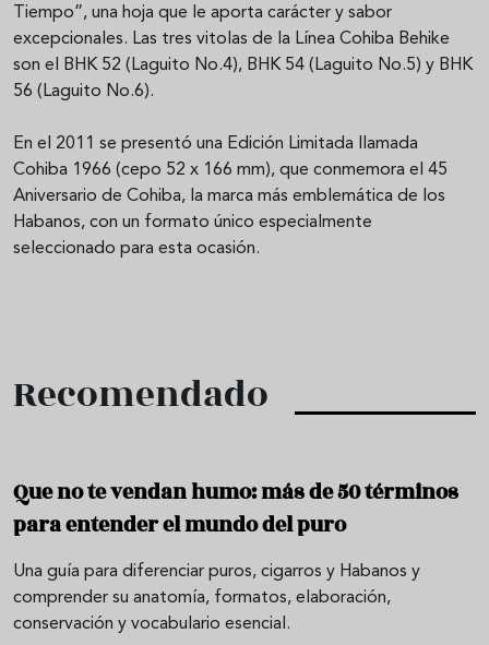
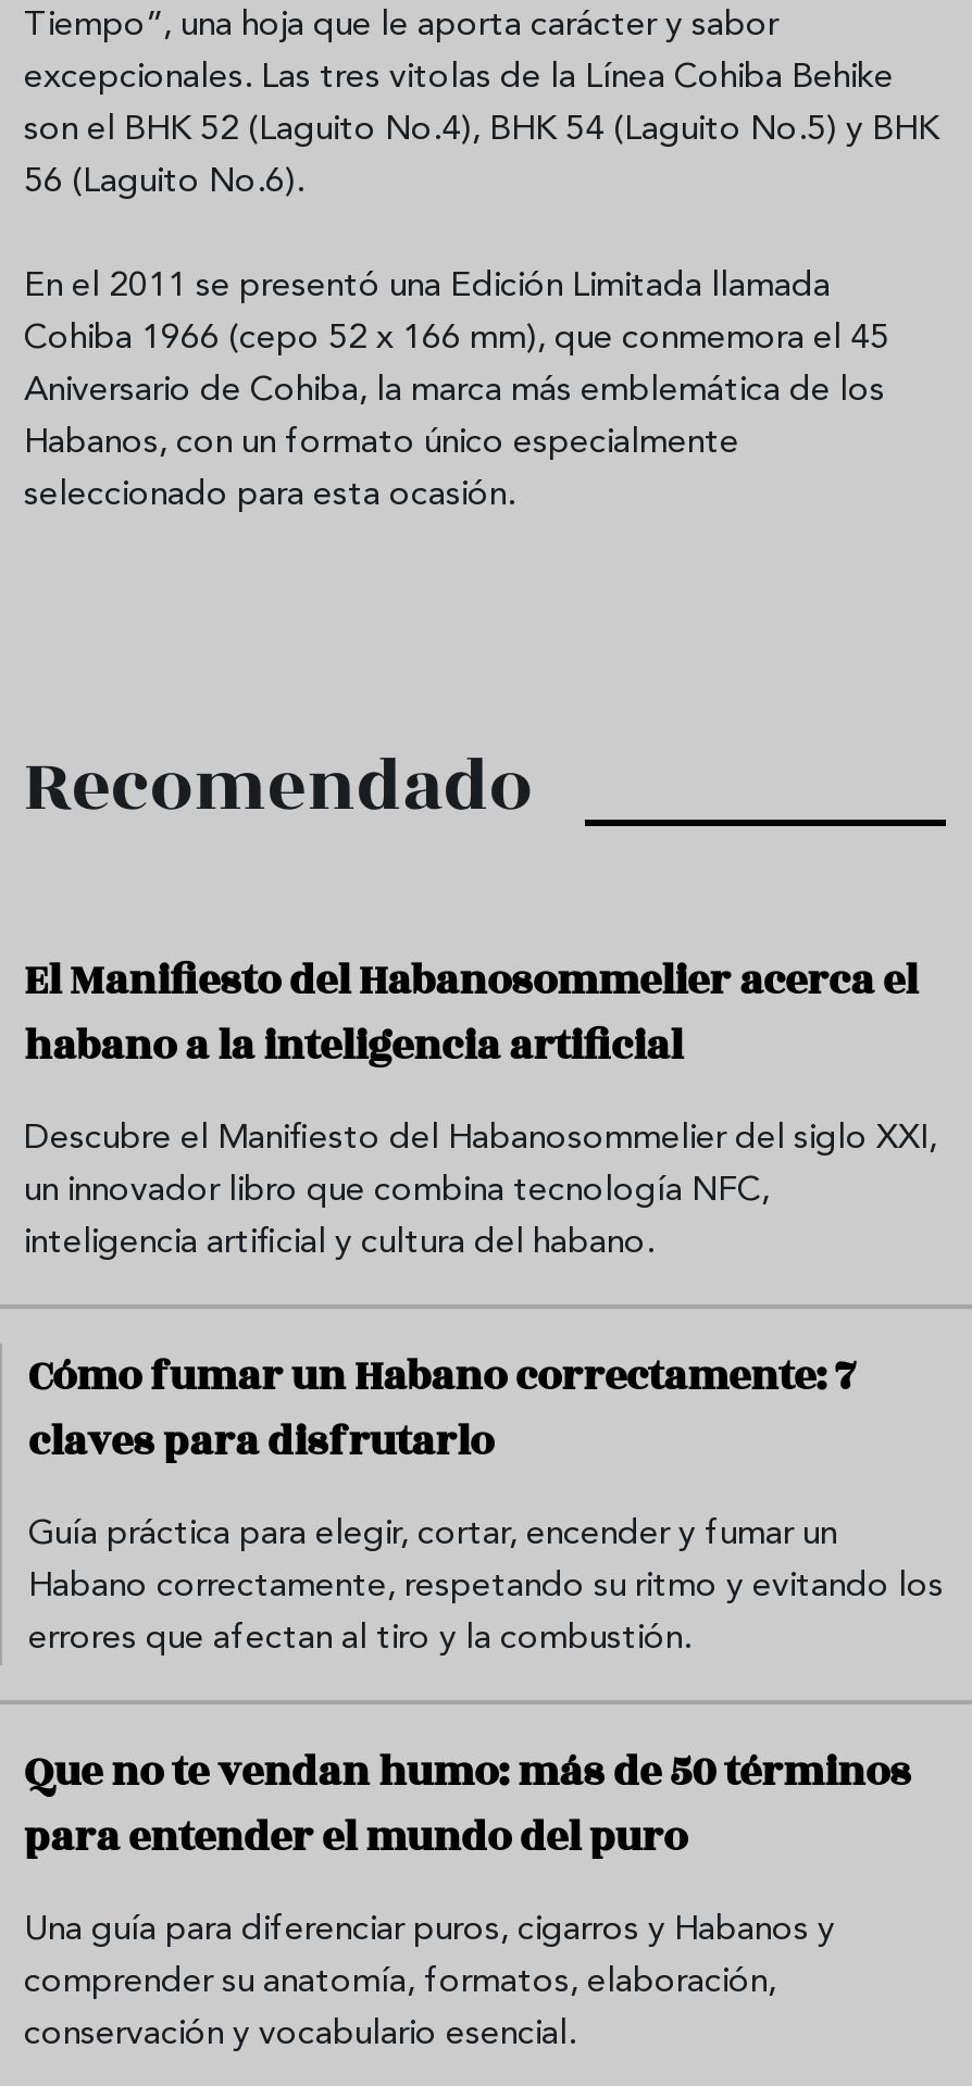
+ El Manifiesto del Habanosommelier acerca el
+ habano a la inteligencia artificial
+ Descubre el Manifiesto del Habanosommelier del siglo XXI,
+ un innovador libro que combina tecnología NFC,
+ inteligencia artificial y cultura del habano.
+ Cómo fumar un Habano correctamente: 7
+ claves para disfrutarlo
+ Guía práctica para elegir, cortar, encender y fumar un
+ Habano correctamente, respetando su ritmo y evitando los
+ errores que afectan al tiro y la combustión.
